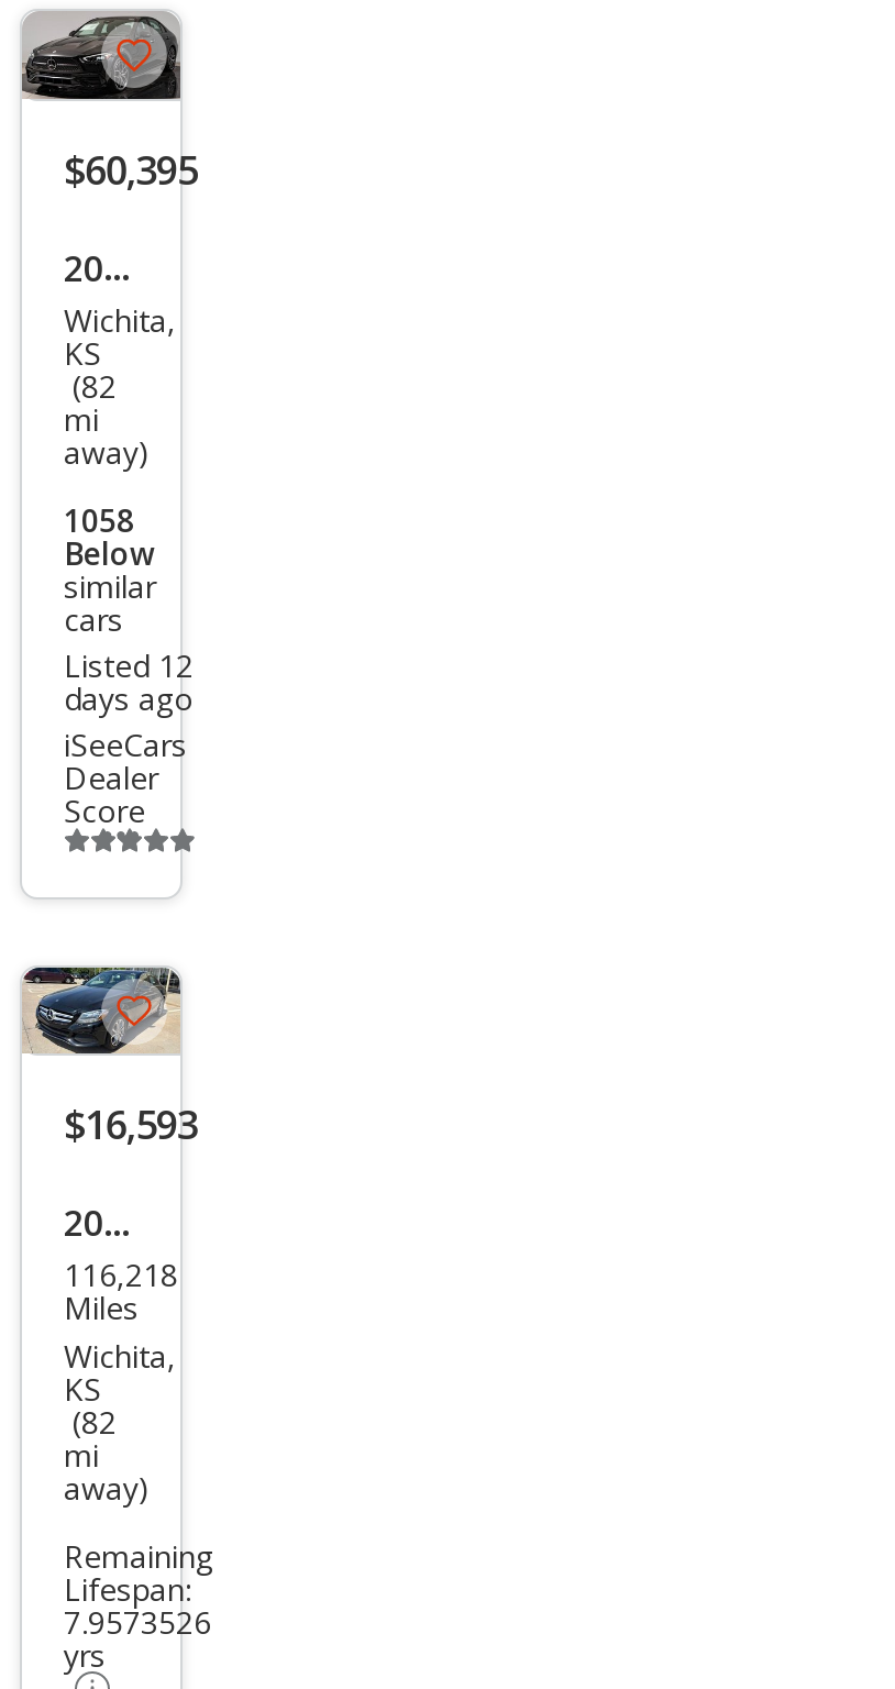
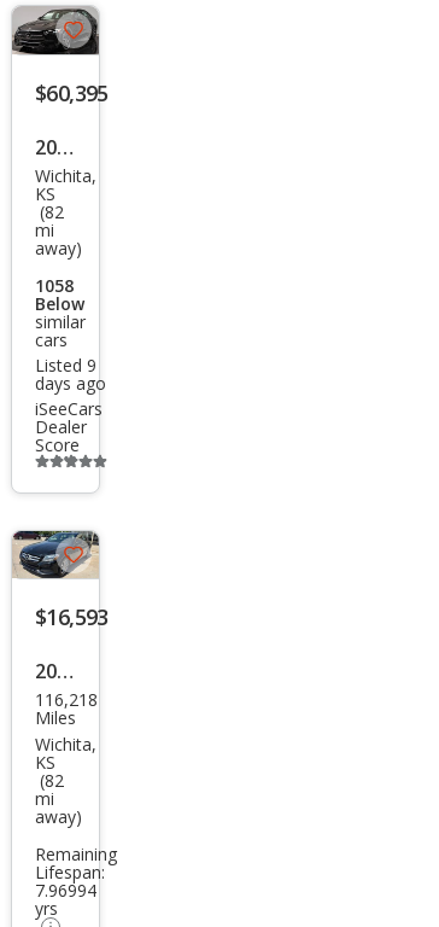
- Listed 12
+ Listed 9

- 7.9573526
+ 7.96994
